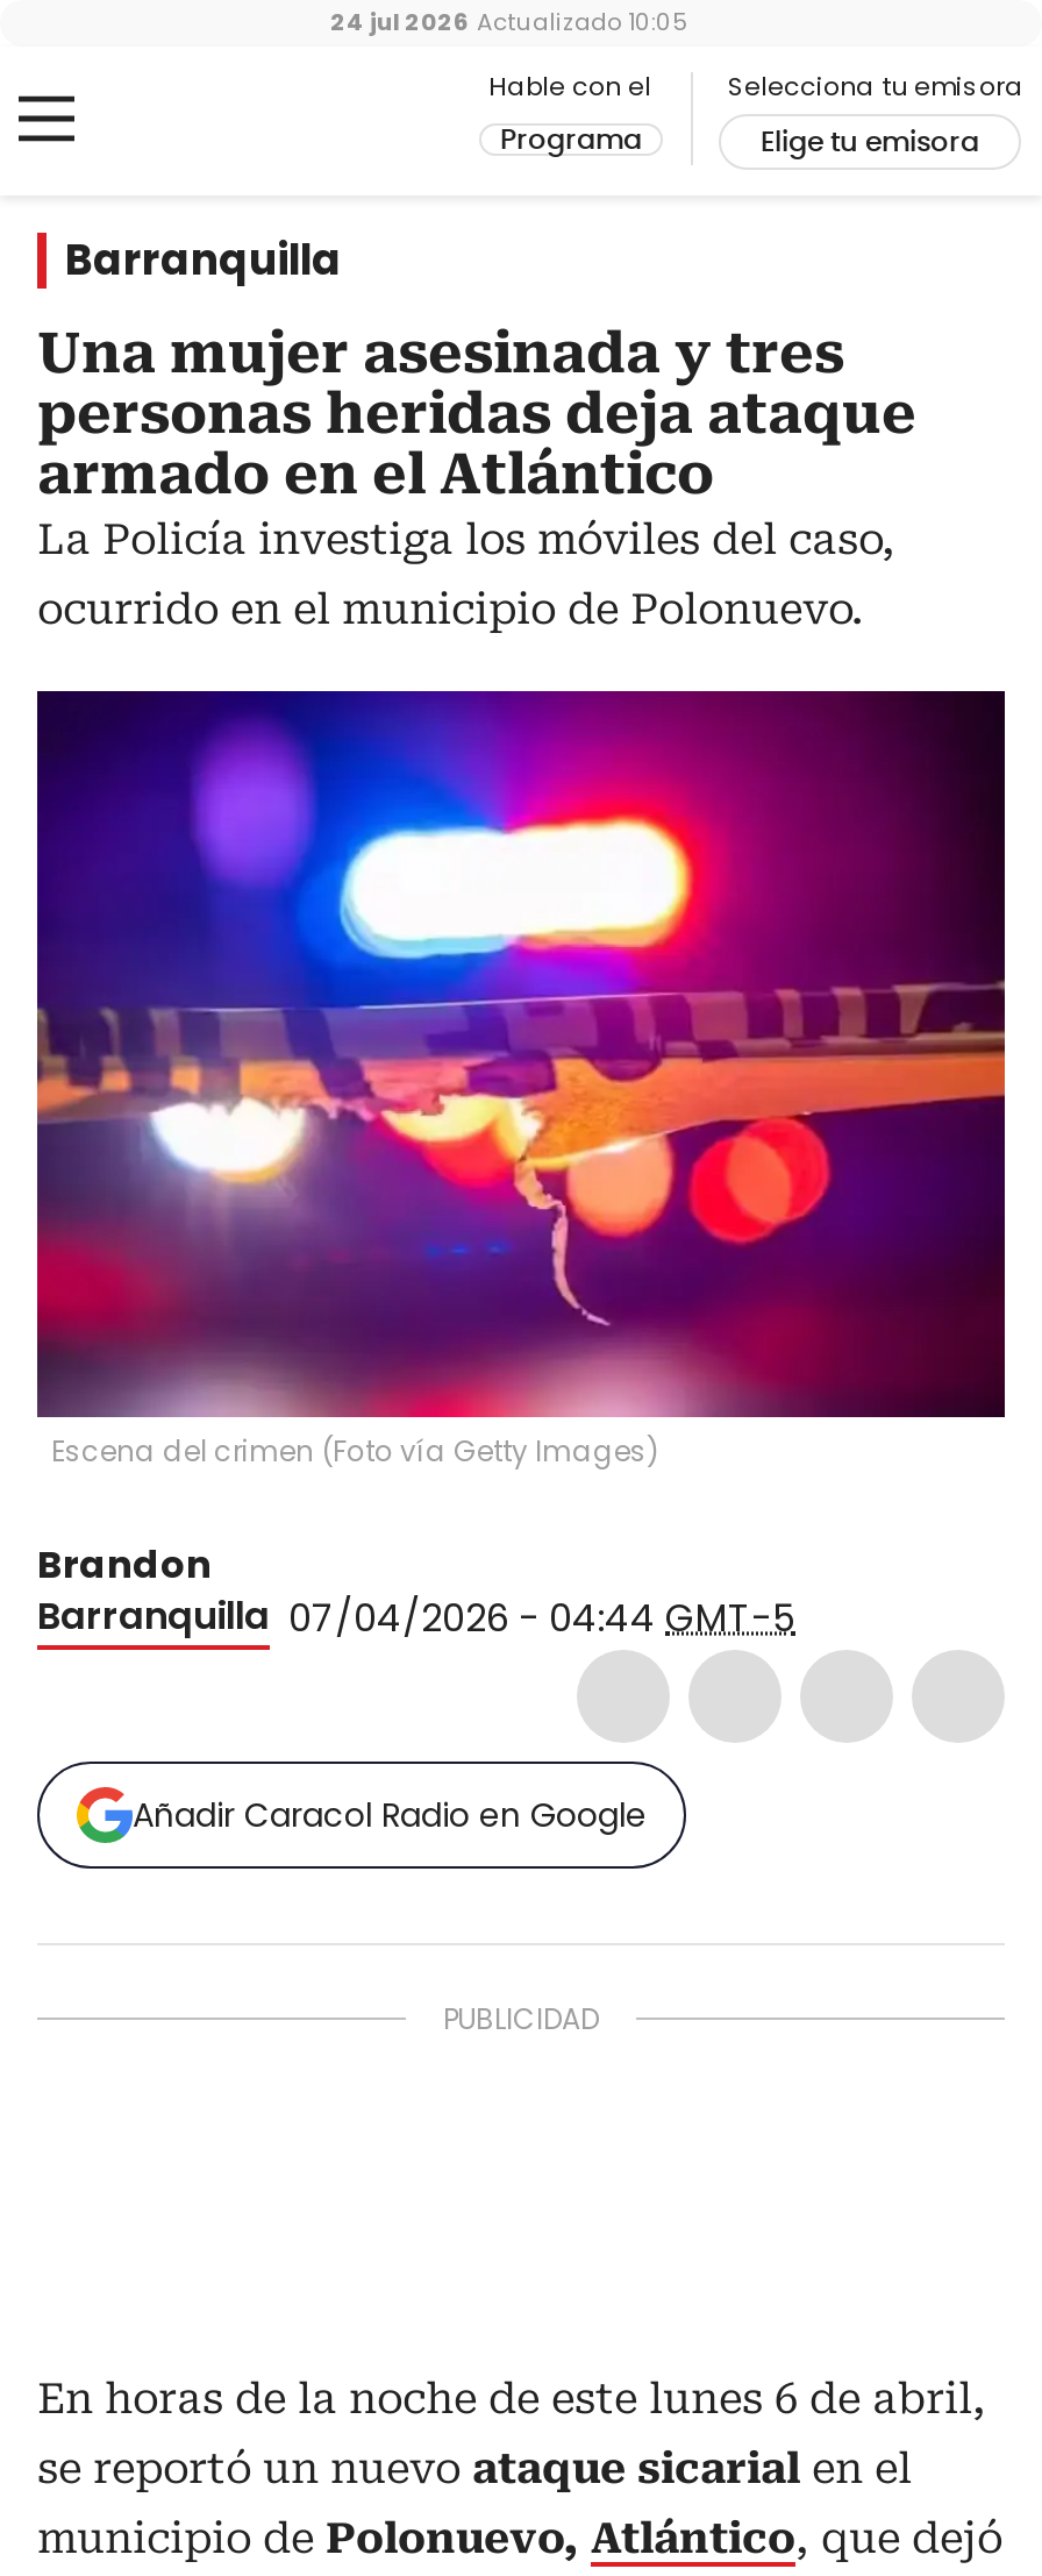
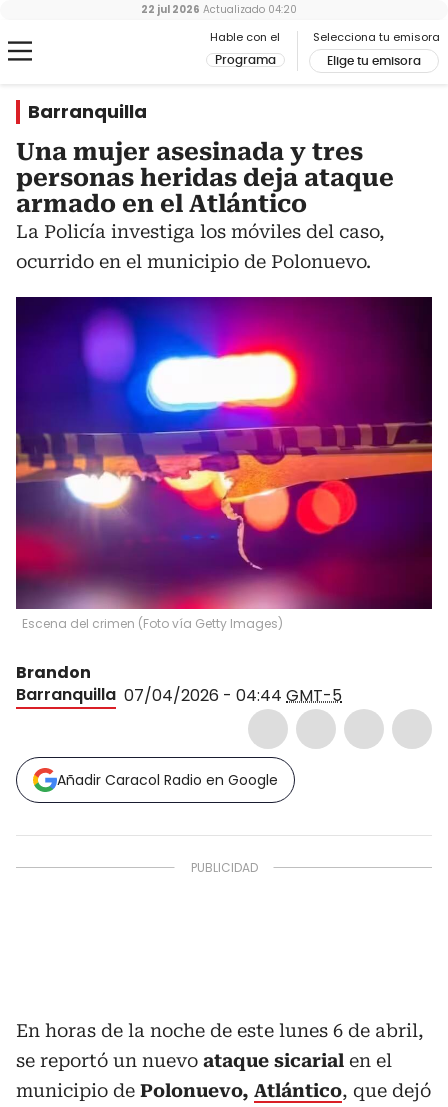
- 24 jul 2026 Actualizado 10:05
+ 22 jul 2026 Actualizado 04:20
